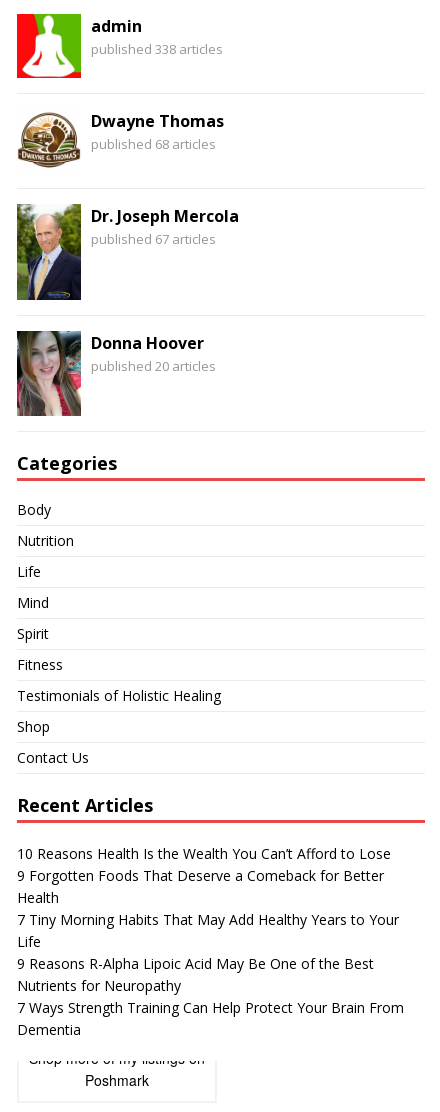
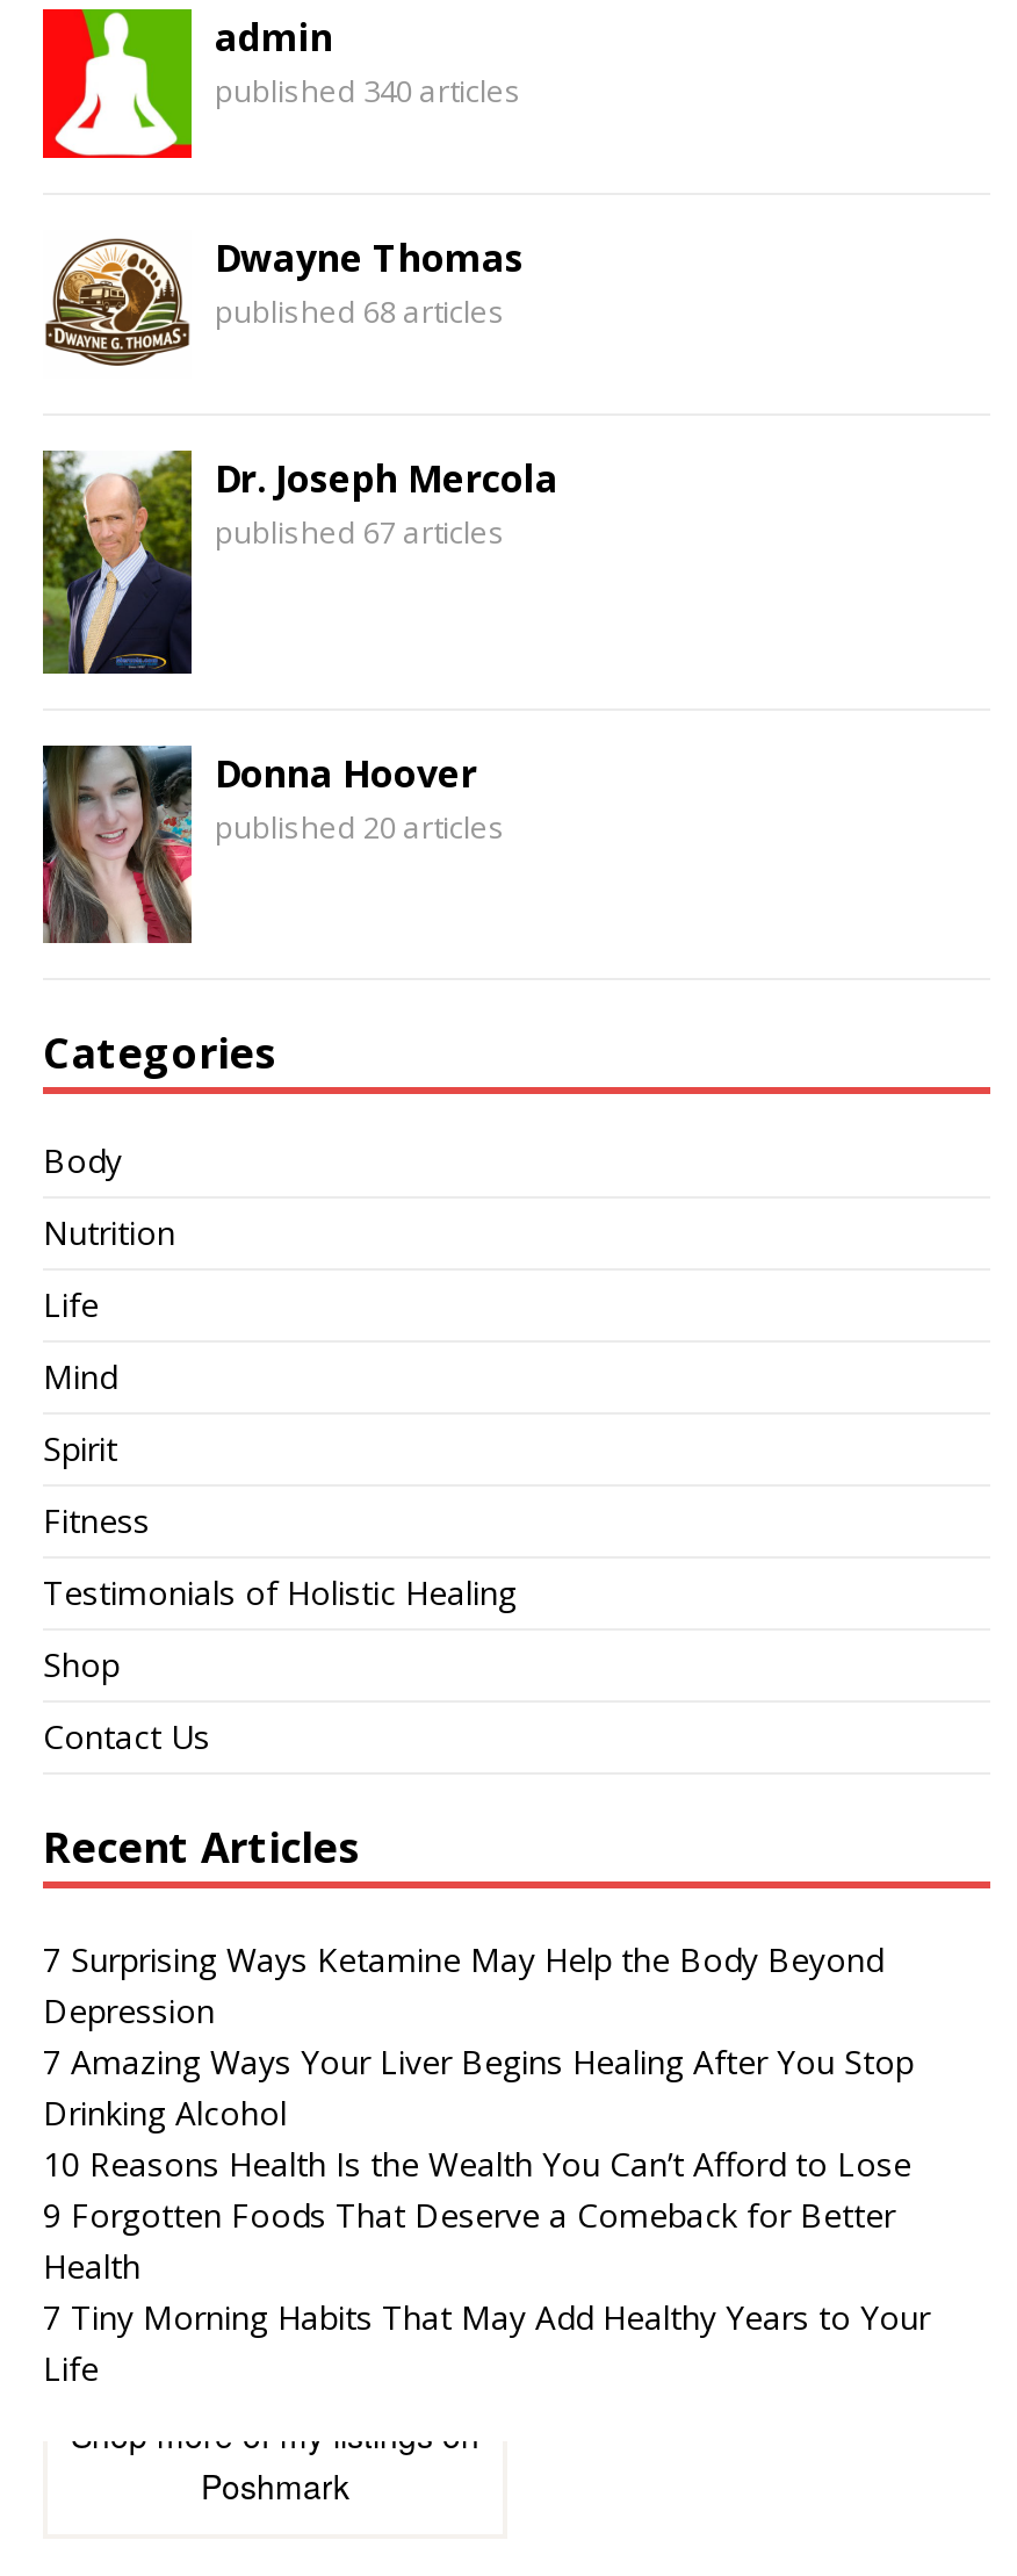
- published 338 articles
+ published 340 articles

+ 7 Surprising Ways Ketamine May Help the Body Beyond
+ Depression
+ 7 Amazing Ways Your Liver Begins Healing After You Stop
+ Drinking Alcohol

moved down: 10 Reasons Health Is the Wealth You Can’t Afford to Lose | 9 Forgotten Foods That Deserve a Comeback for Better | Health | 7 Tiny Morning Habits That May Add Healthy Years to Your | Life

- 9 Reasons R-Alpha Lipoic Acid May Be One of the Best
- Nutrients for Neuropathy
- 7 Ways Strength Training Can Help Protect Your Brain From
- Dementia
